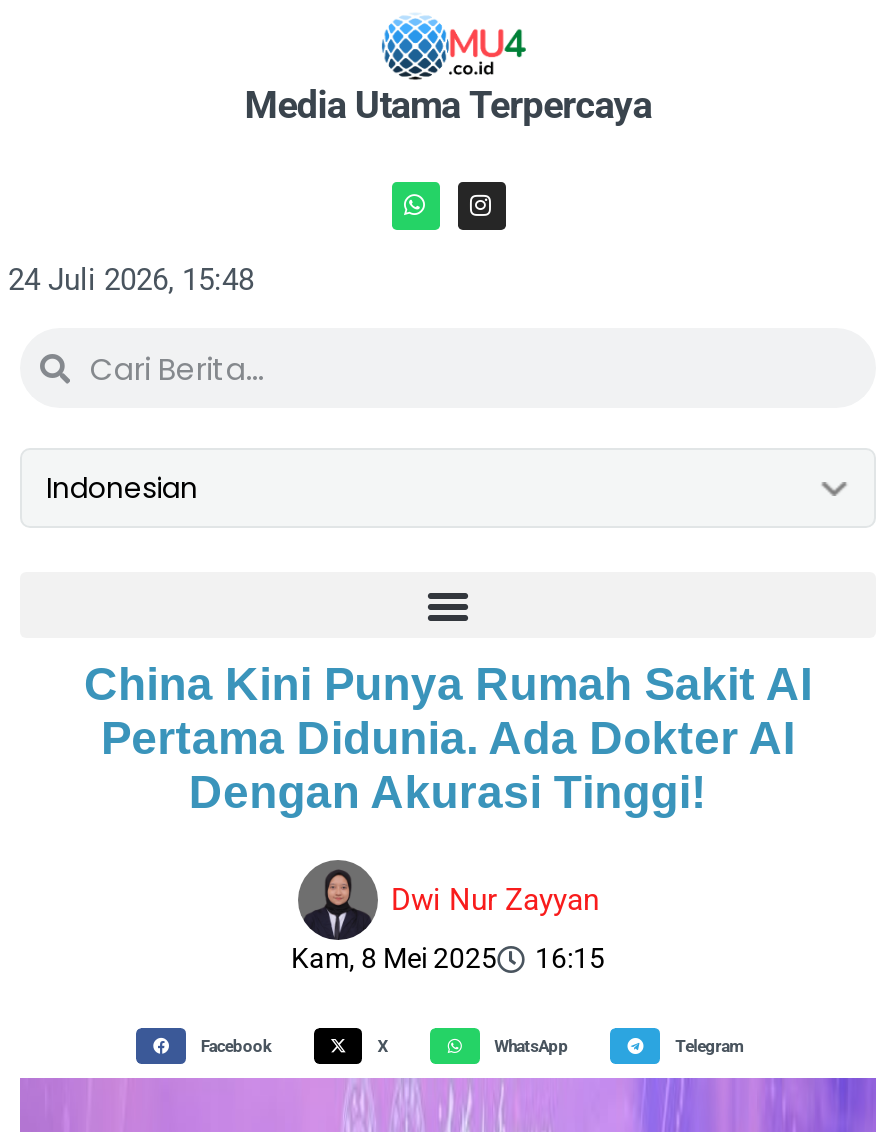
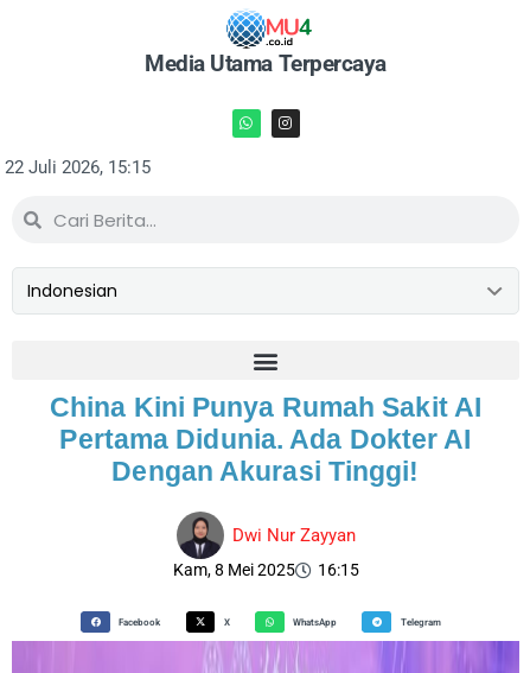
- 24 Juli 2026, 15:48
+ 22 Juli 2026, 15:15
